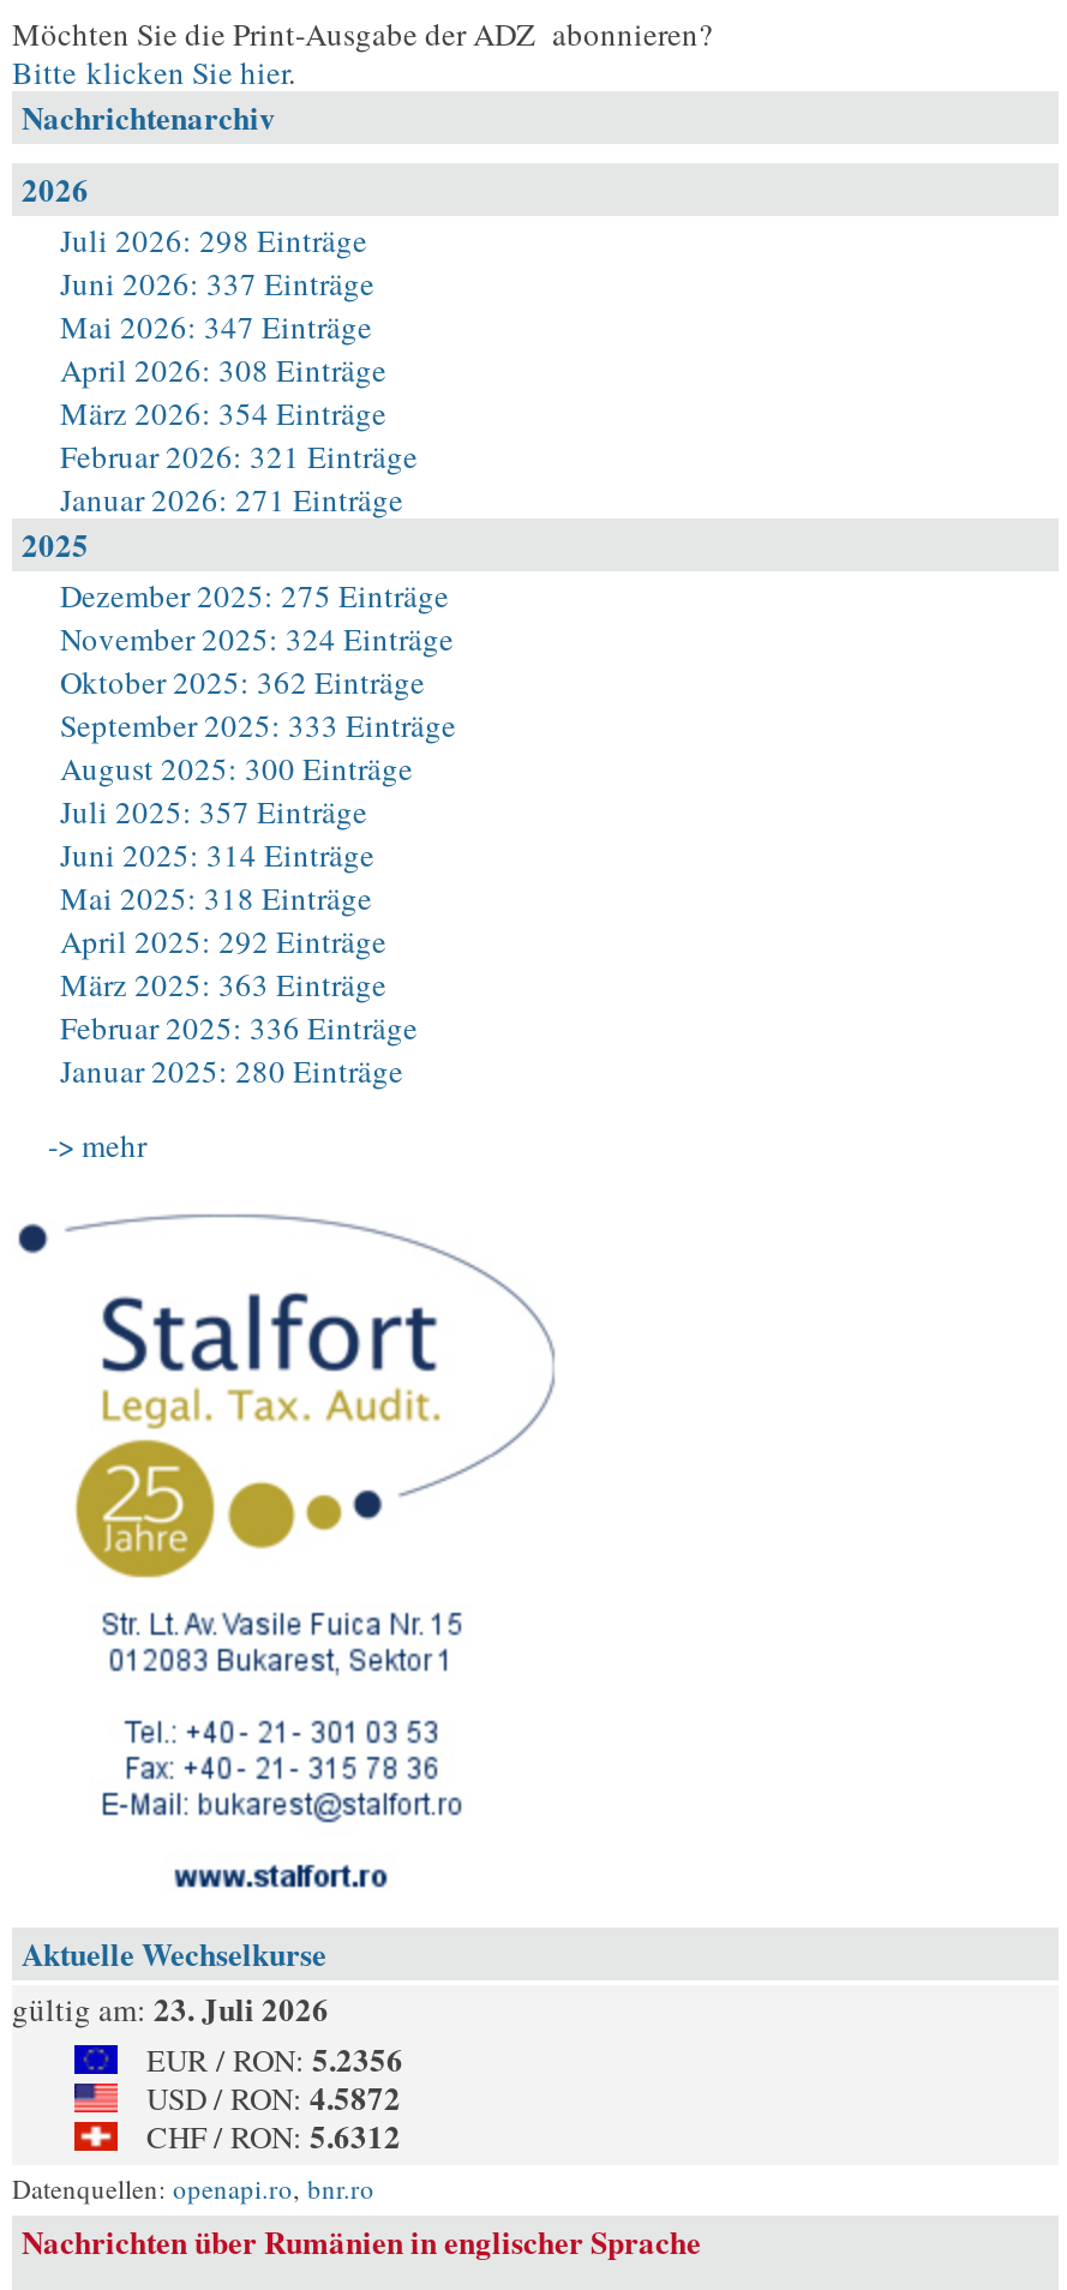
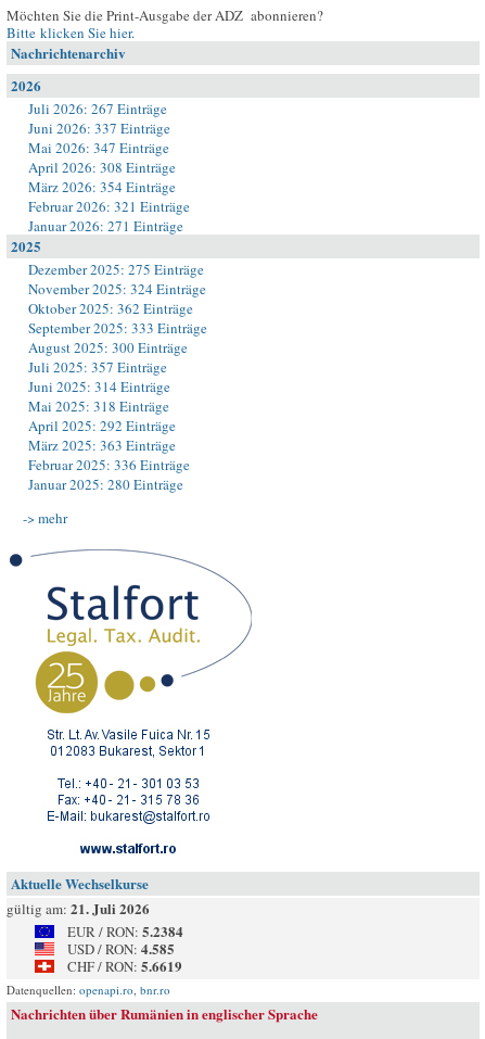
- Juli 2026: 298 Einträge
+ Juli 2026: 267 Einträge

- gültig am: 23. Juli 2026
+ gültig am: 21. Juli 2026

- EUR / RON: 5.2356
+ EUR / RON: 5.2384

- USD / RON: 4.5872
+ USD / RON: 4.585

- CHF / RON: 5.6312
+ CHF / RON: 5.6619
